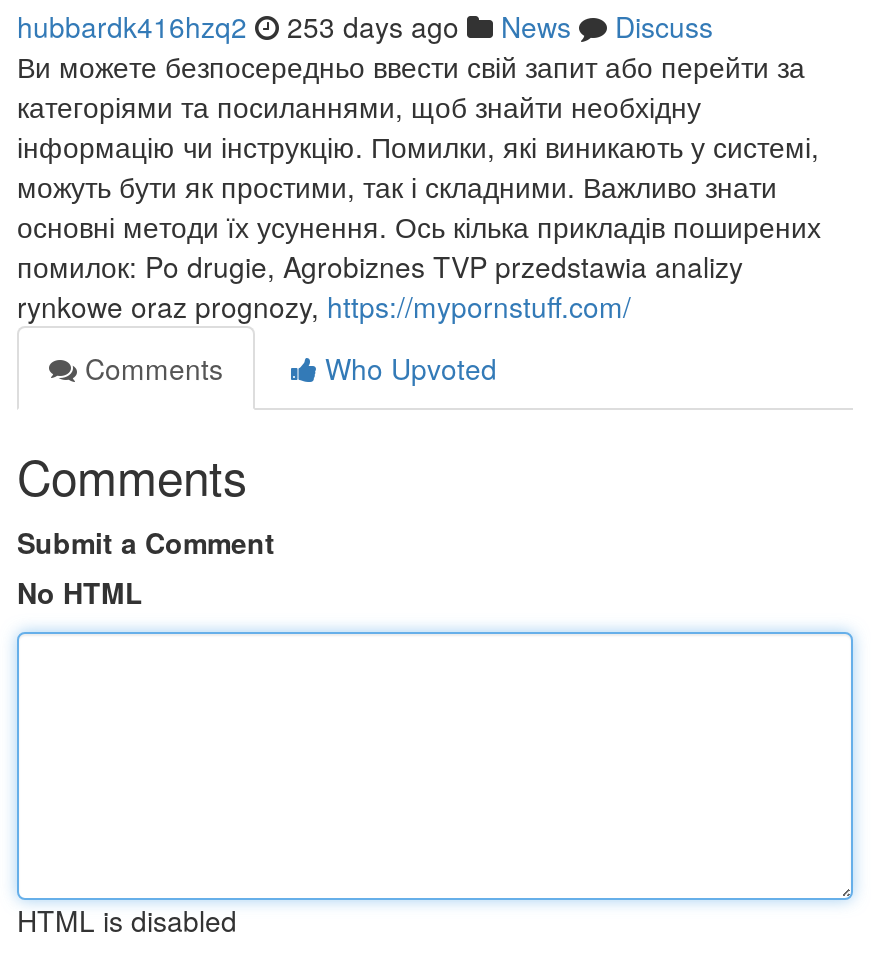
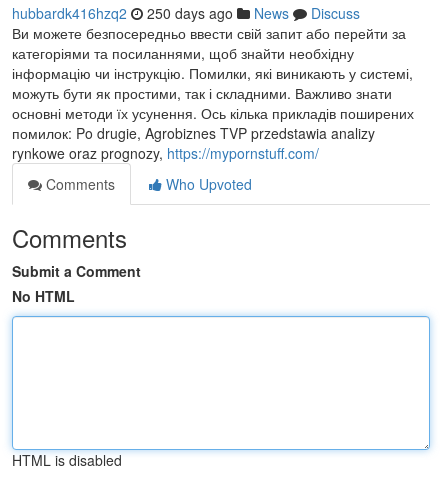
- hubbardk416hzq2 253 days ago News Discuss
+ hubbardk416hzq2 250 days ago News Discuss
